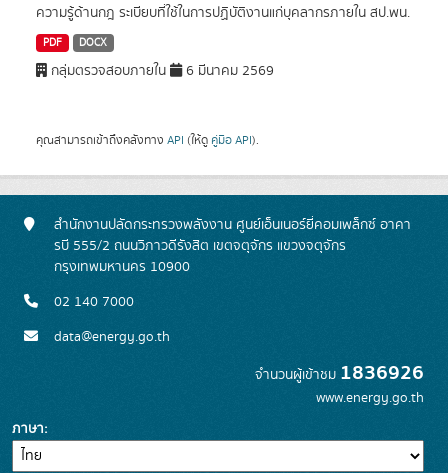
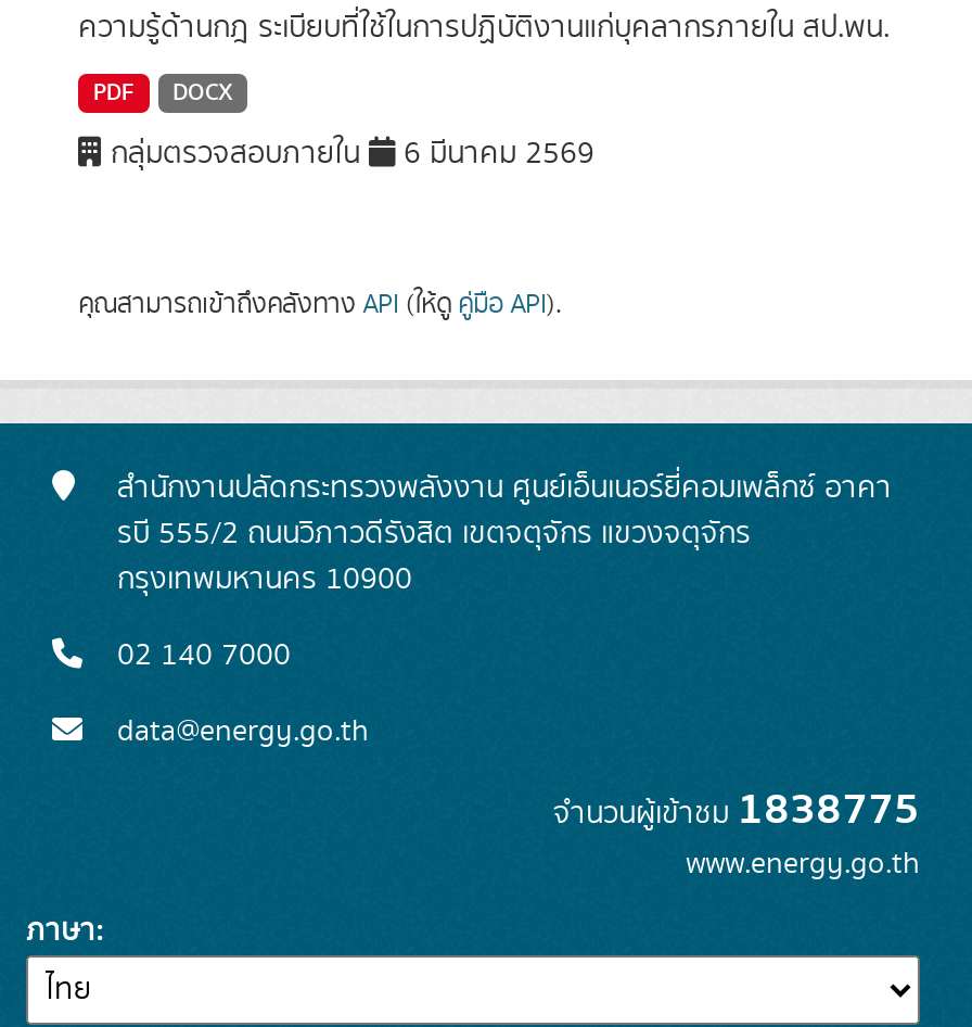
- จำนวนผู้เข้าชม1836926
+ จำนวนผู้เข้าชม1838775
